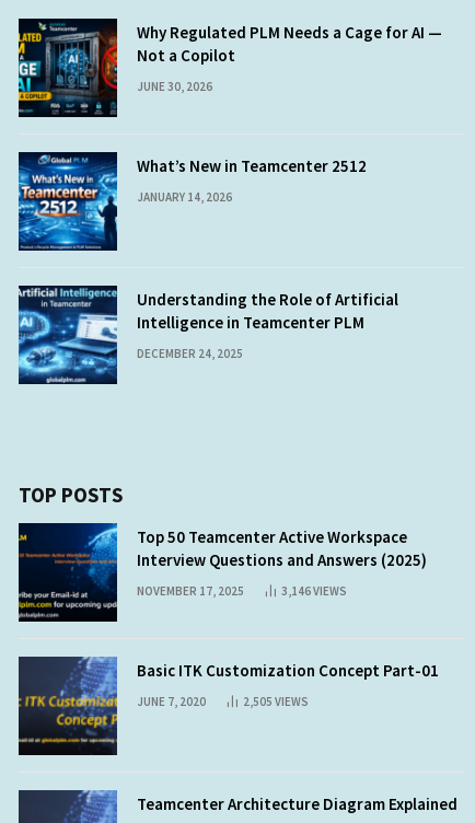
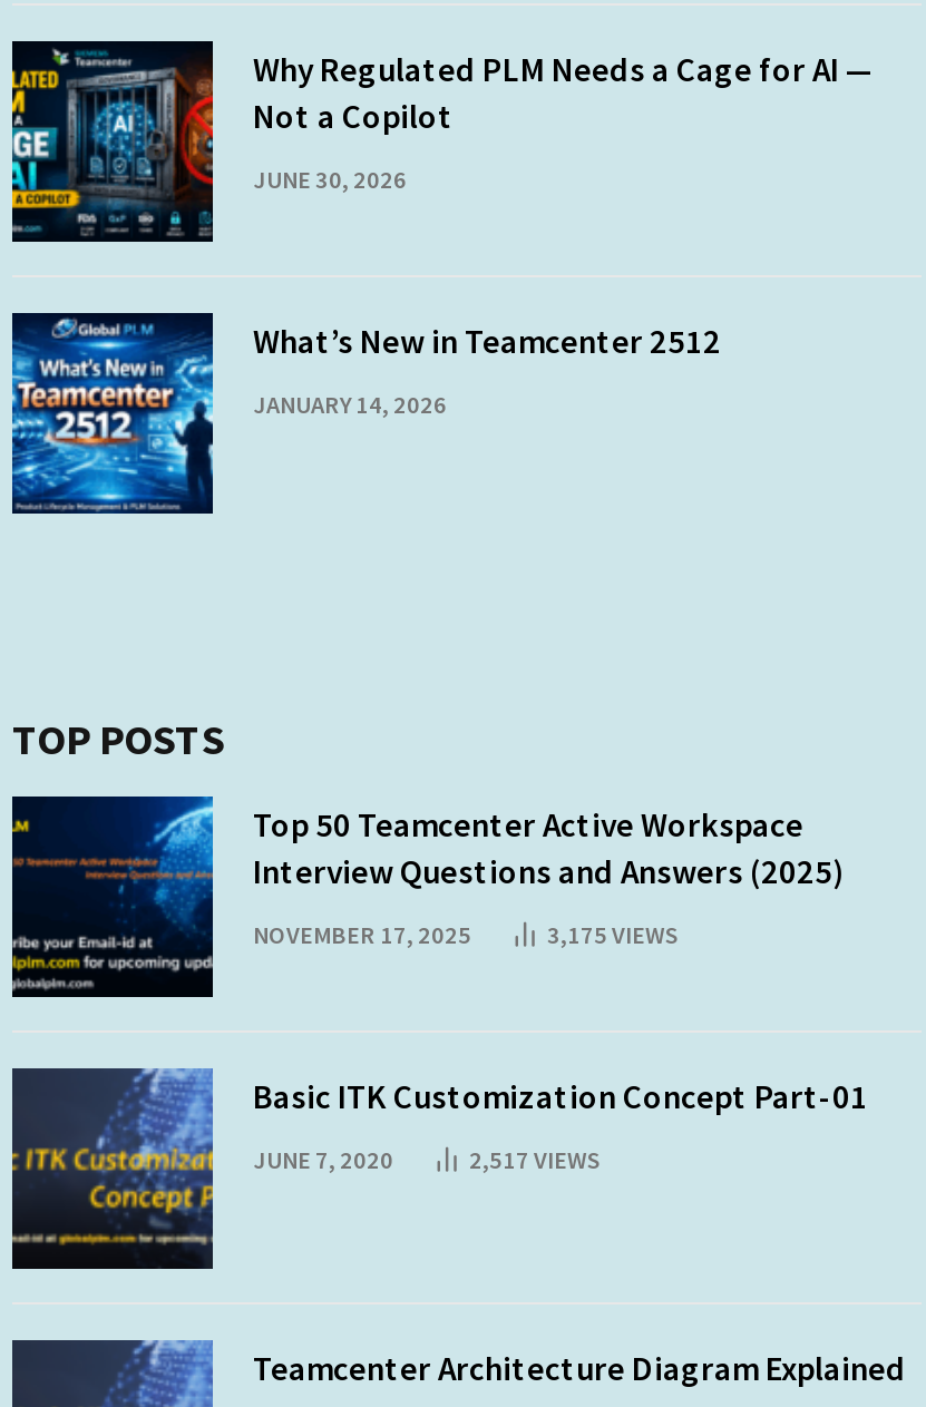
- [image]
- Understanding the Role of Artificial
- Intelligence in Teamcenter PLM
- DECEMBER 24, 2025

- 3,146 VIEWS
+ 3,175 VIEWS

- 2,505 VIEWS
+ 2,517 VIEWS
